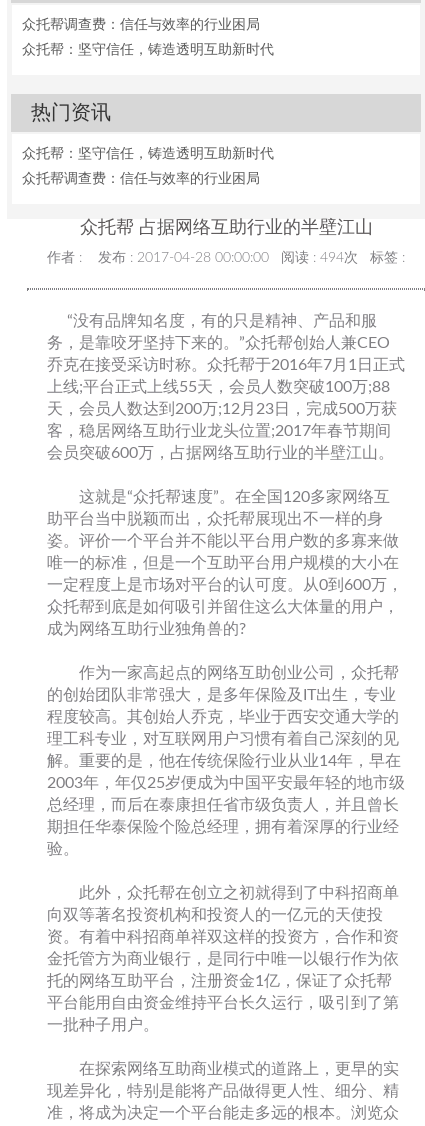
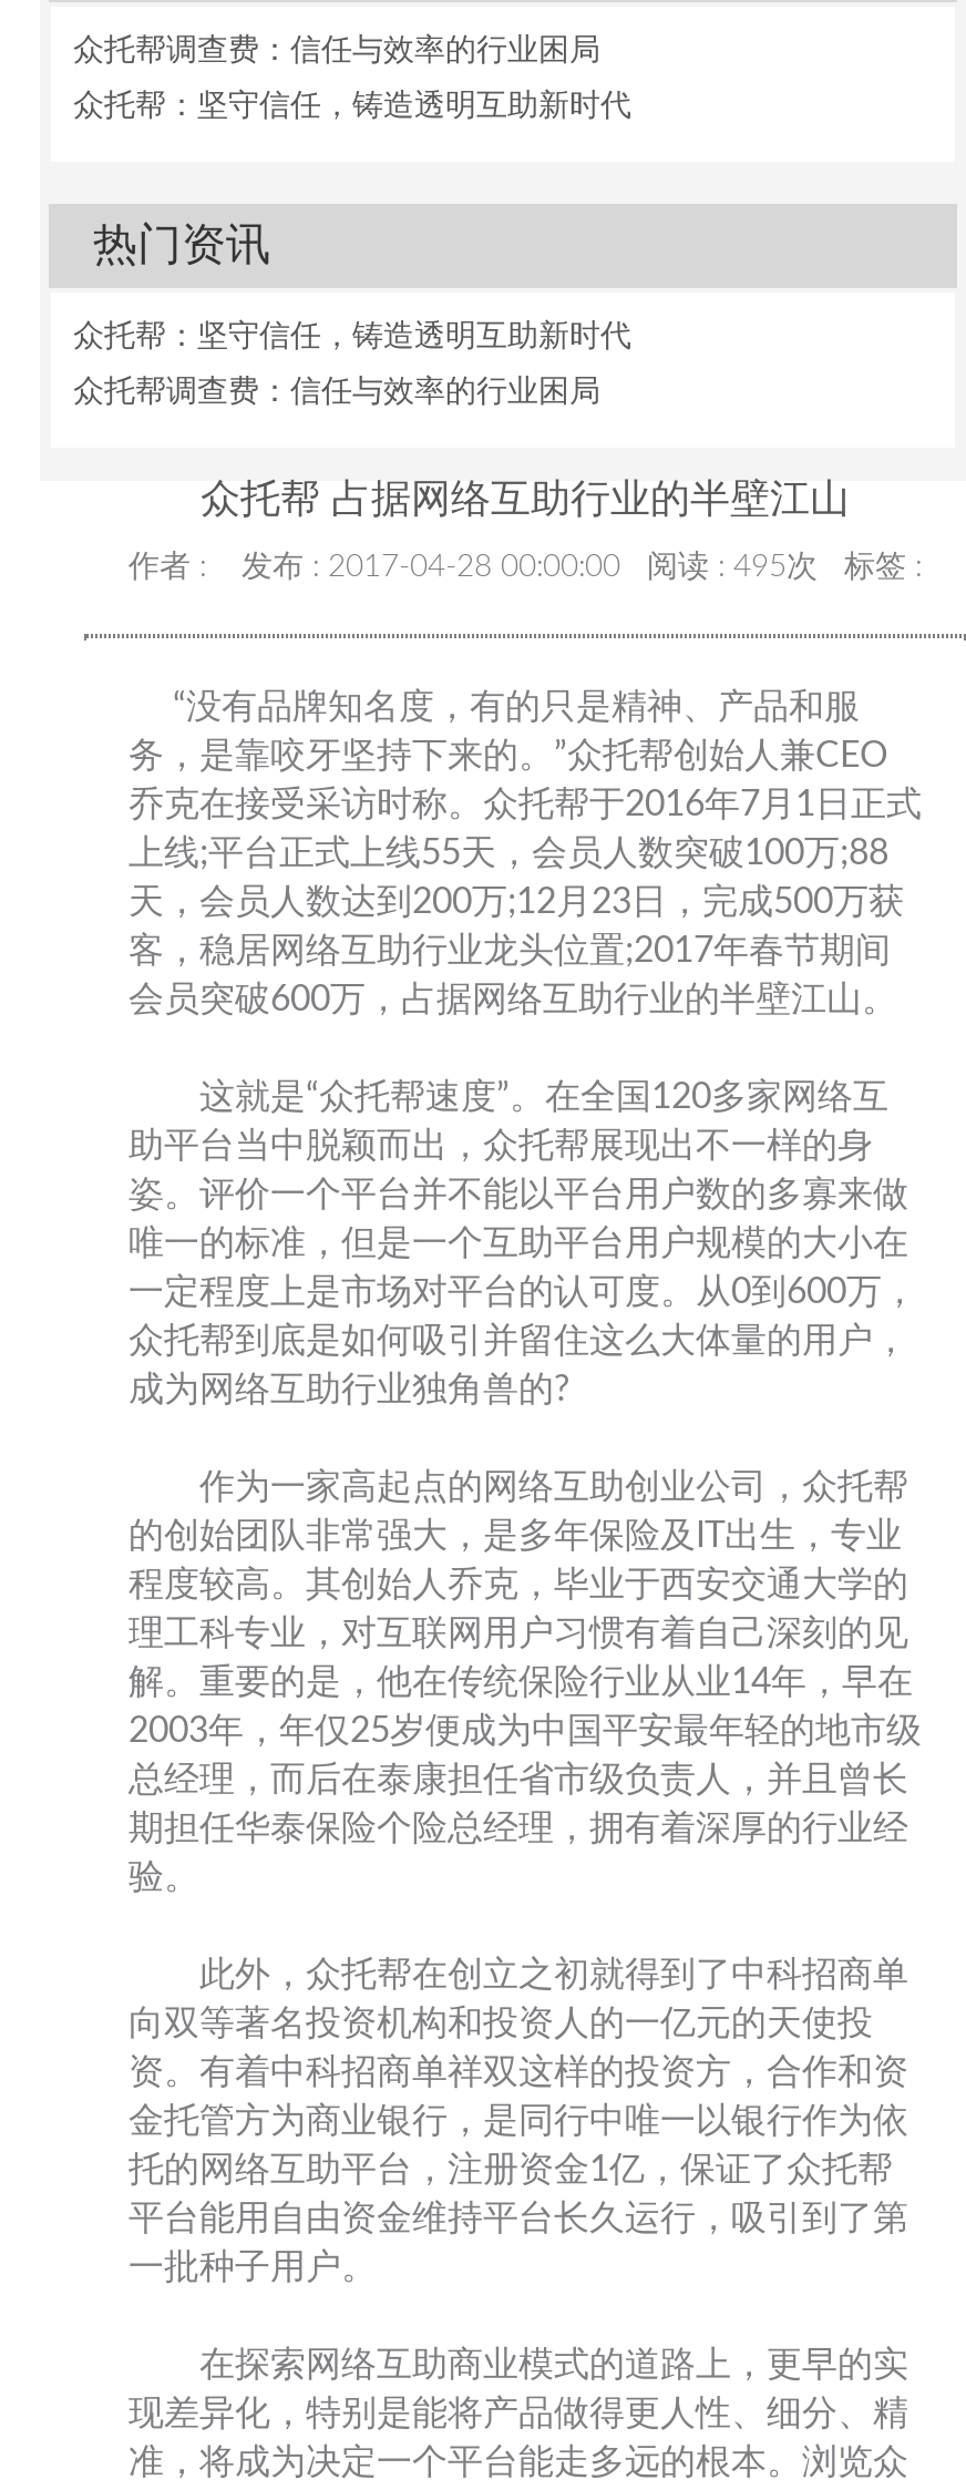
- 作者 : 发布 : 2017-04-28 00:00:00 阅读 : 494次 标签 :
+ 作者 : 发布 : 2017-04-28 00:00:00 阅读 : 495次 标签 :
